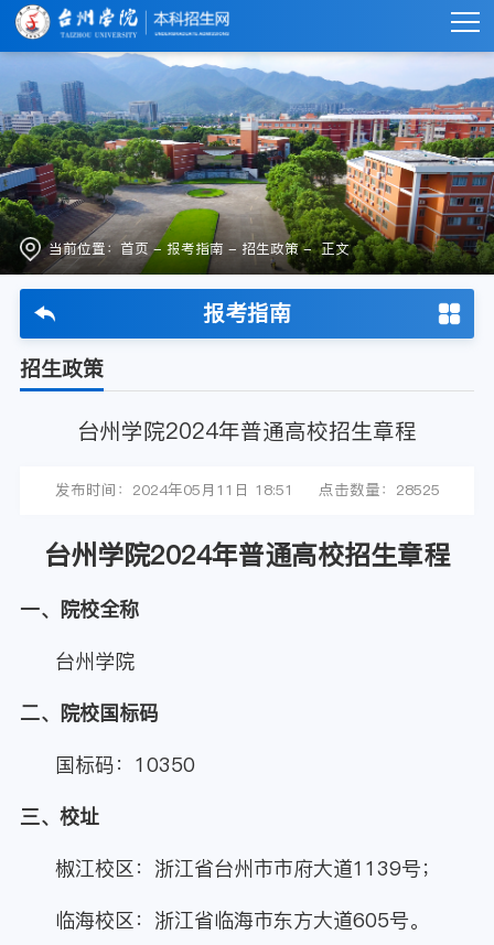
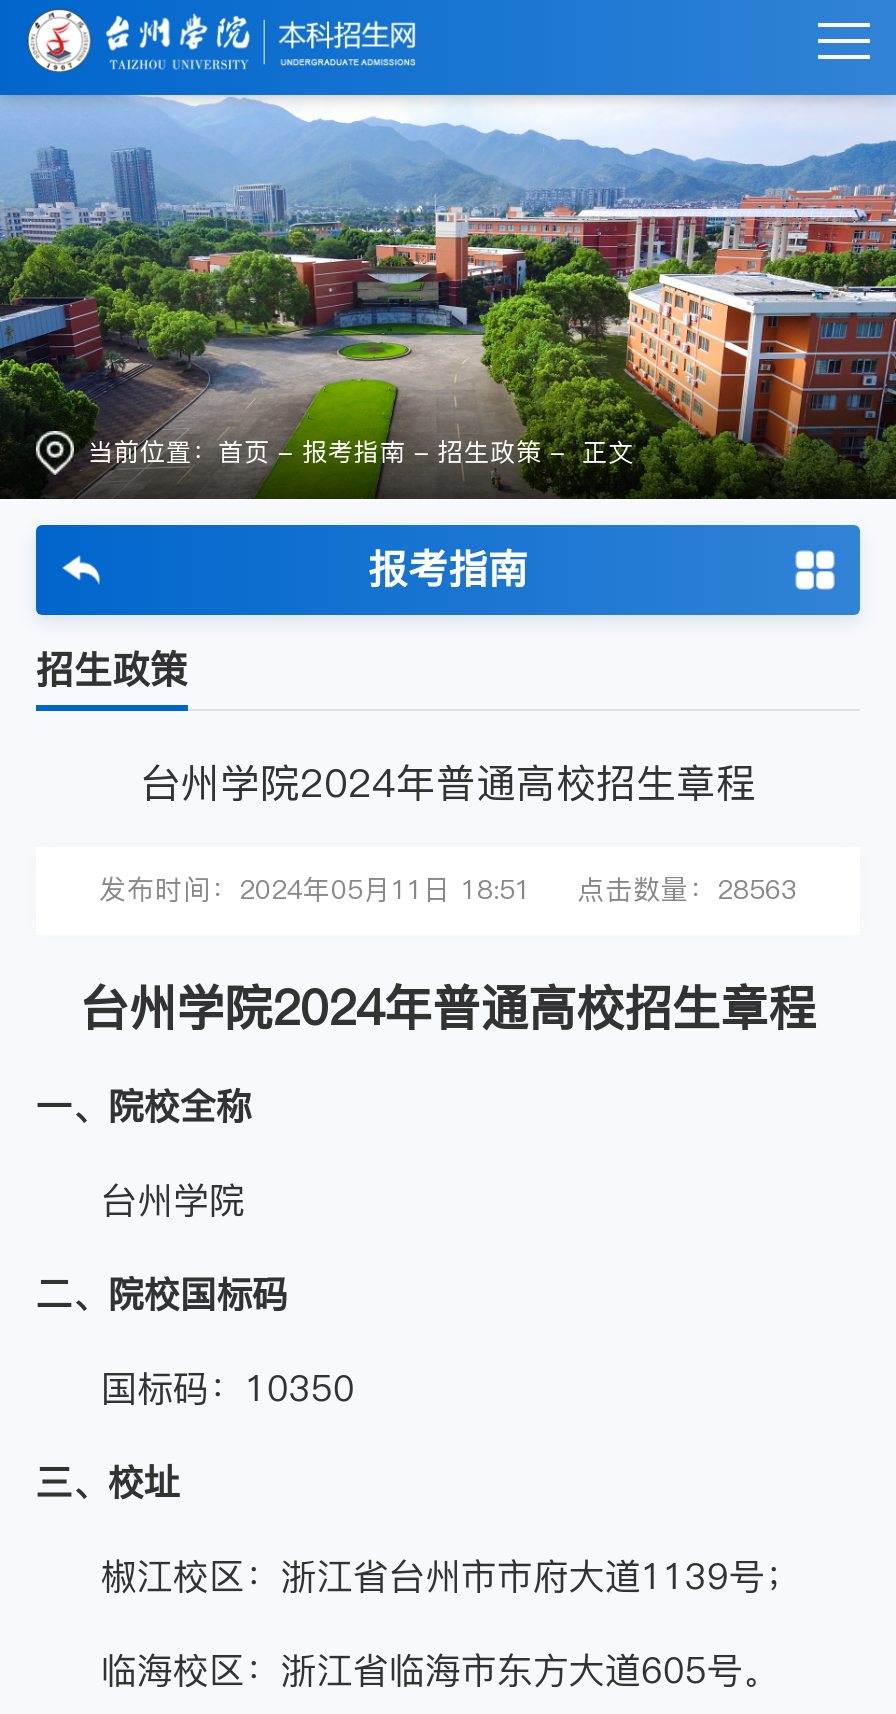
- 发布时间：2024年05月11日 18:51 点击数量：28525
+ 发布时间：2024年05月11日 18:51 点击数量：28563
